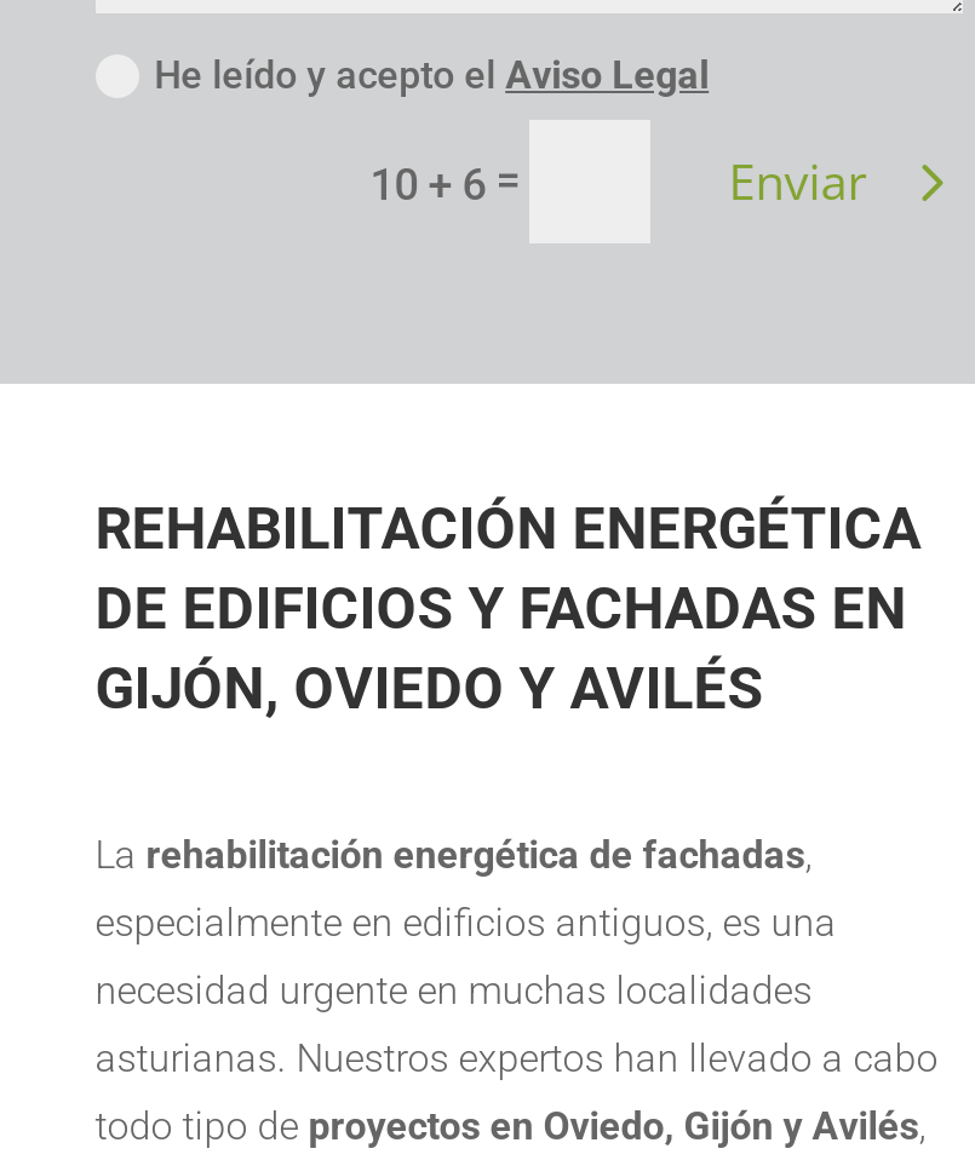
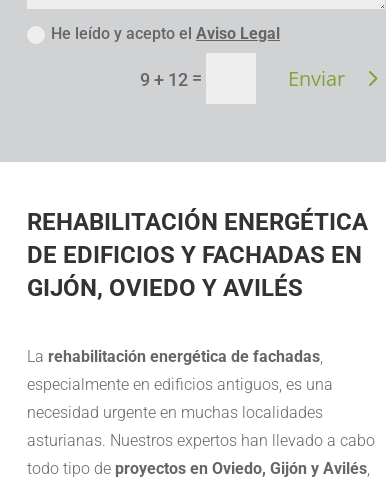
- 10 + 6 =
+ 9 + 12 =
